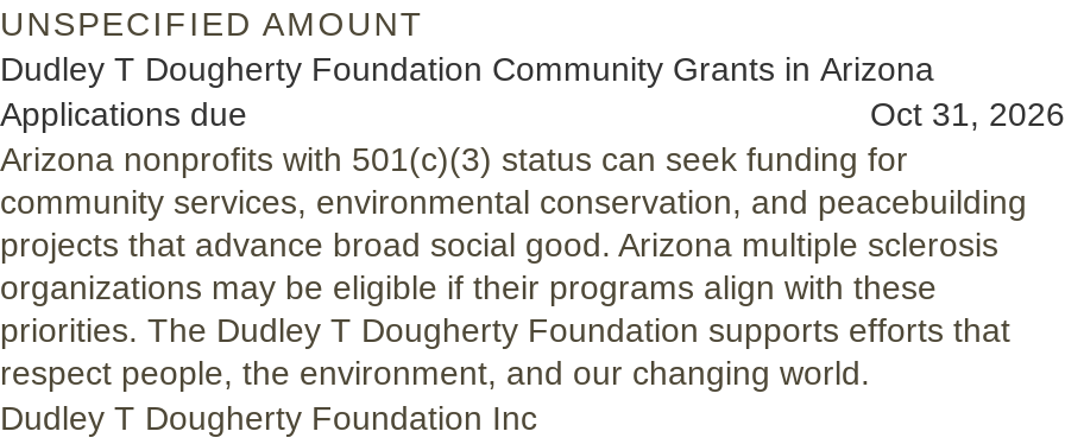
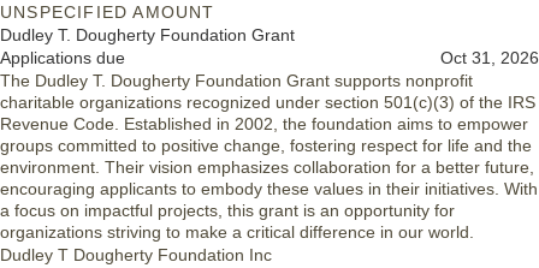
- Dudley T Dougherty Foundation Community Grants in Arizona
+ Dudley T. Dougherty Foundation Grant

- Arizona nonprofits with 501(c)(3) status can seek funding for
- community services, environmental conservation, and peacebuilding
- projects that advance broad social good. Arizona multiple sclerosis
- organizations may be eligible if their programs align with these
- priorities. The Dudley T Dougherty Foundation supports efforts that
- respect people, the environment, and our changing world.
+ The Dudley T. Dougherty Foundation Grant supports nonprofit
+ charitable organizations recognized under section 501(c)(3) of the IRS
+ Revenue Code. Established in 2002, the foundation aims to empower
+ groups committed to positive change, fostering respect for life and the
+ environment. Their vision emphasizes collaboration for a better future,
+ encouraging applicants to embody these values in their initiatives. With
+ a focus on impactful projects, this grant is an opportunity for
+ organizations striving to make a critical difference in our world.
